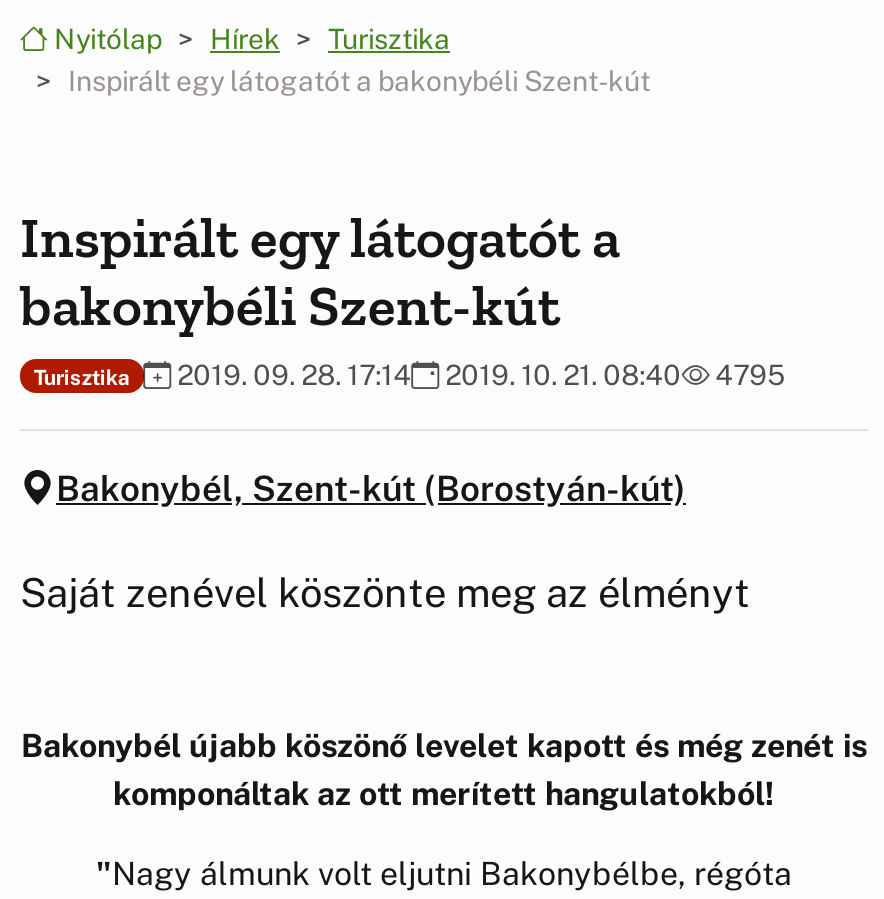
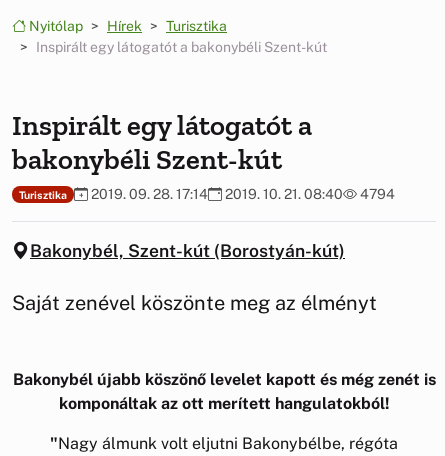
- Turisztika 2019. 09. 28. 17:14 2019. 10. 21. 08:40 4795
+ Turisztika 2019. 09. 28. 17:14 2019. 10. 21. 08:40 4794
